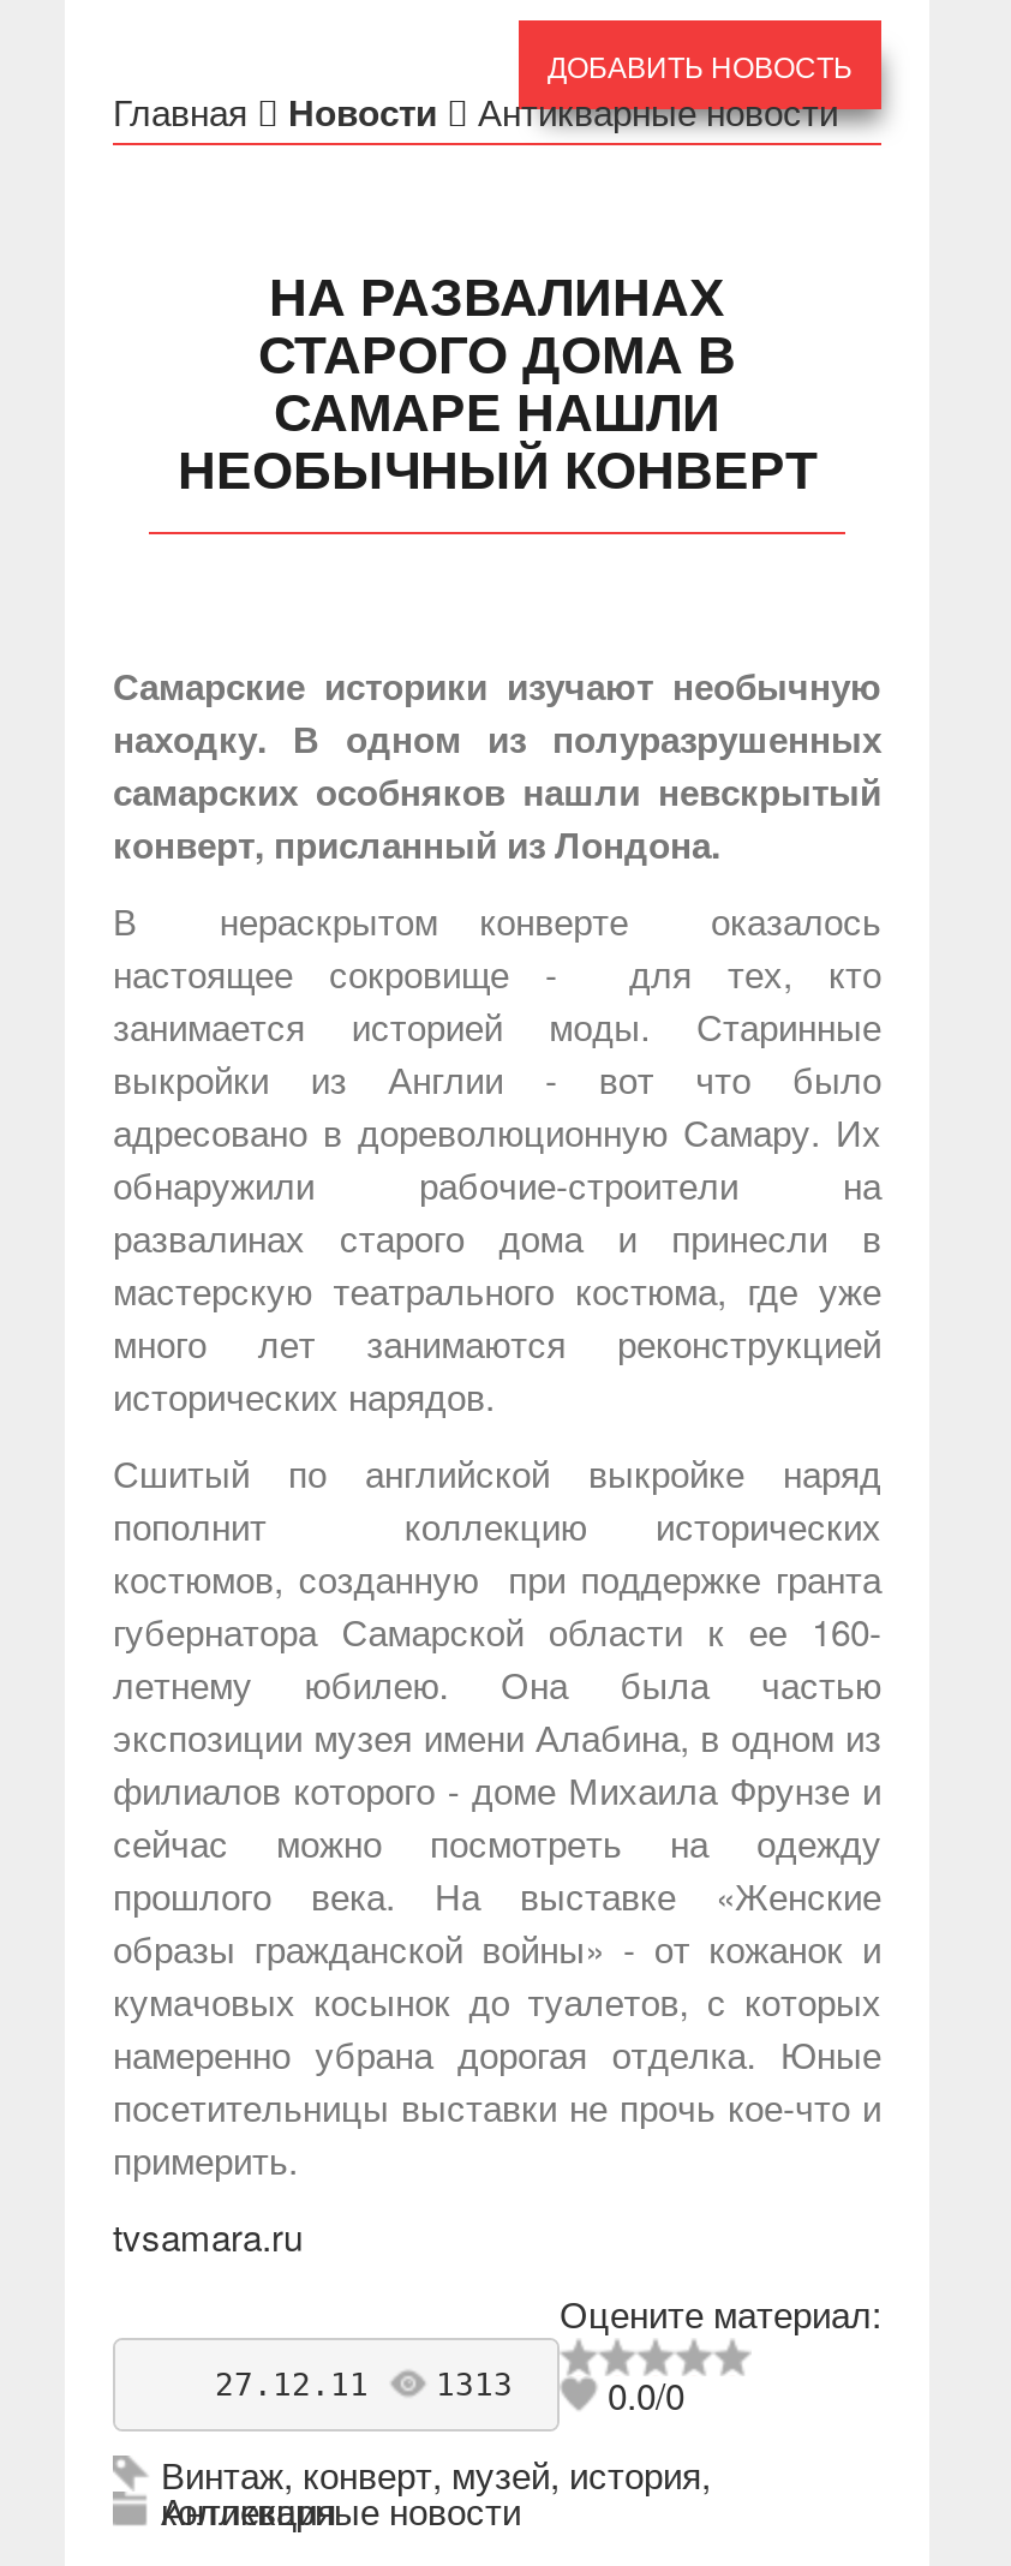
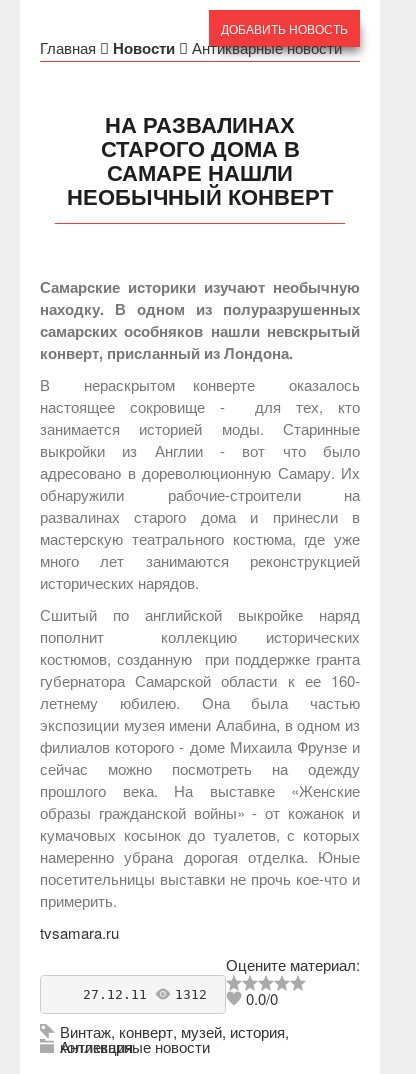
- 27.12.11 1313
+ 27.12.11 1312
